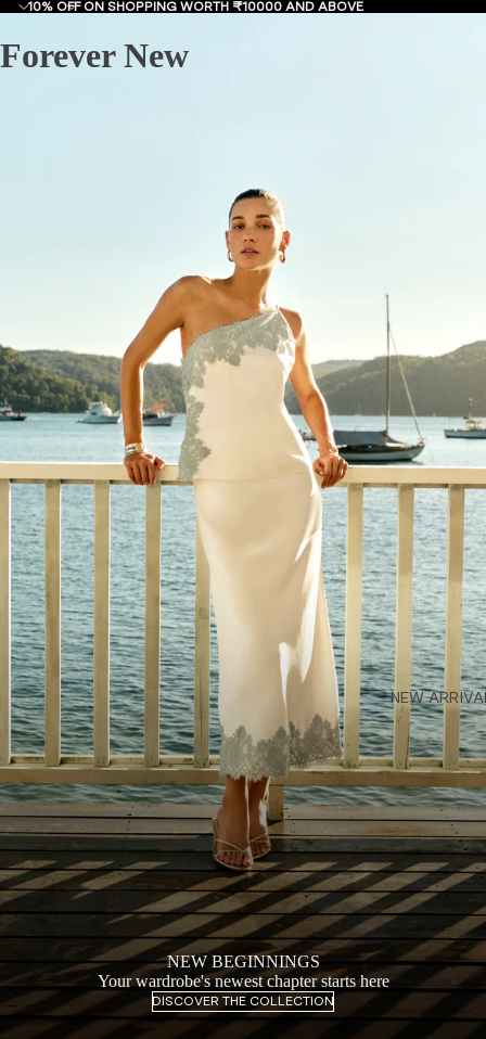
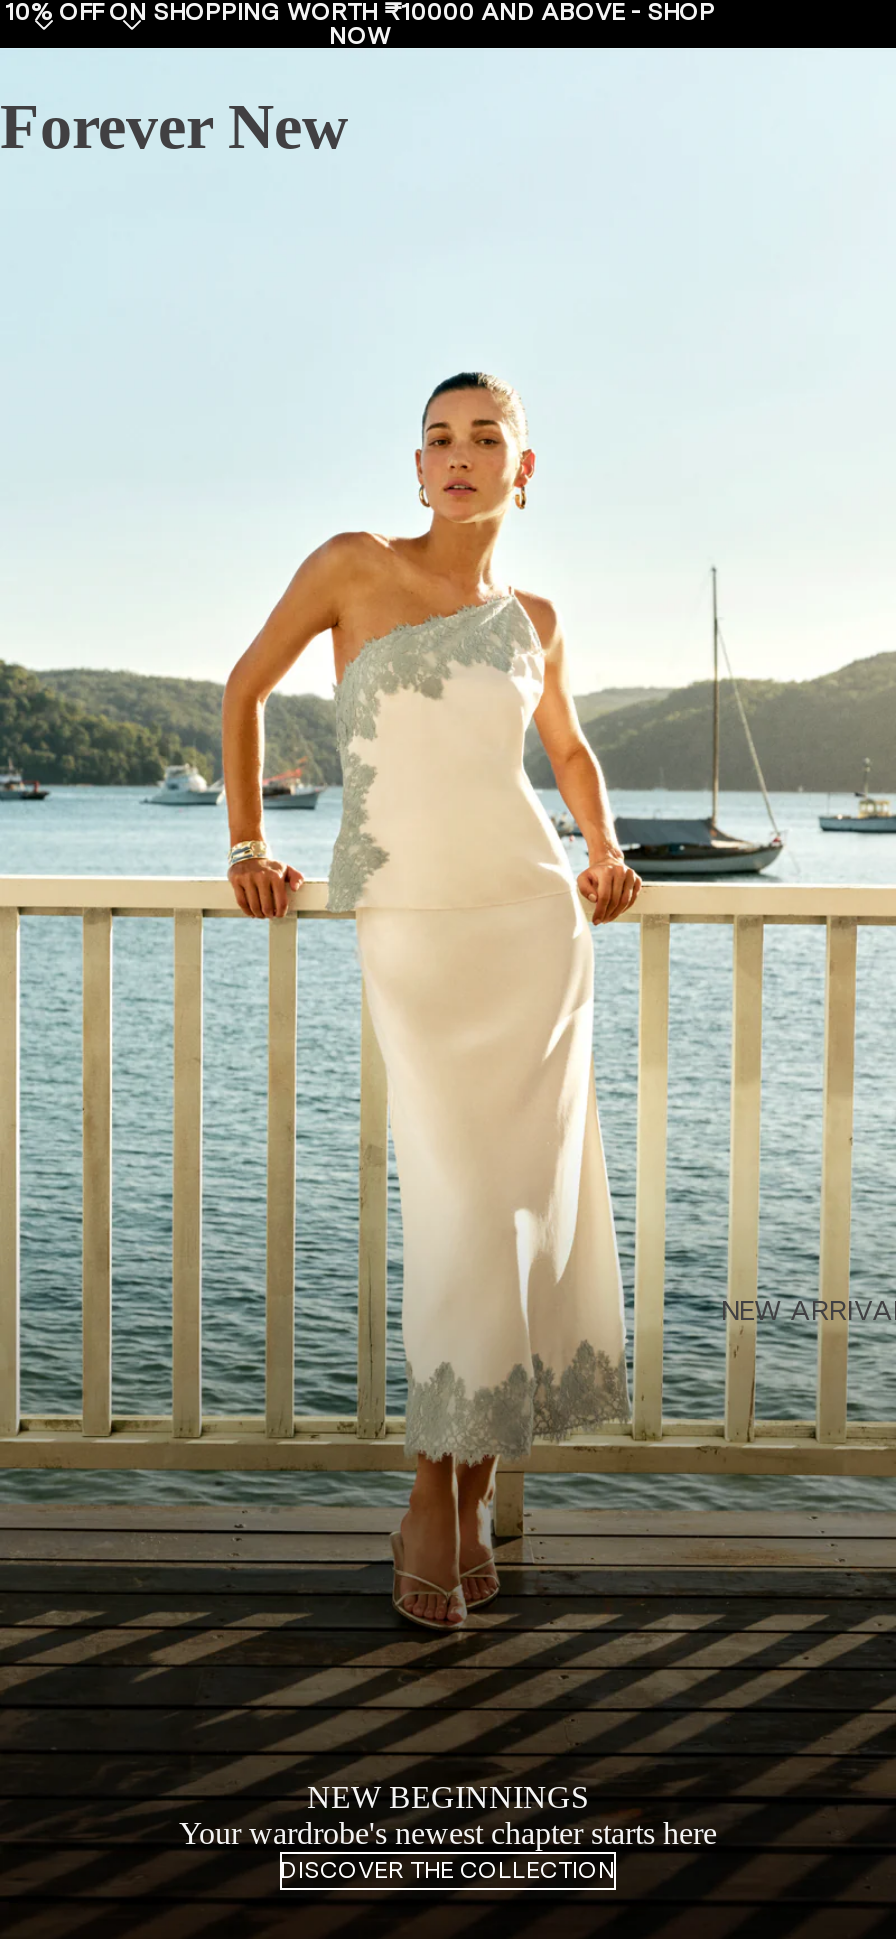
- 10% OFF ON SHOPPING WORTH ₹10000 AND ABOVE
+ 10% OFF ON SHOPPING WORTH ₹10000 AND ABOVE - SHOP
+ NOW
